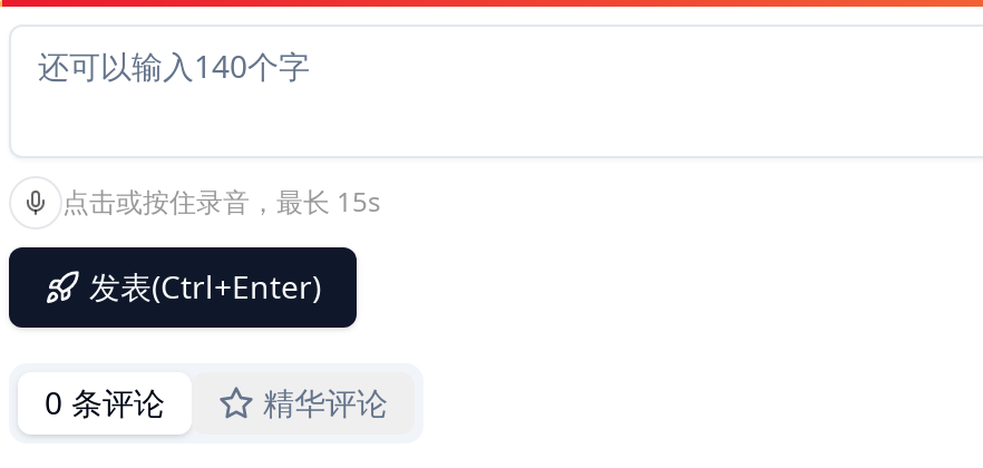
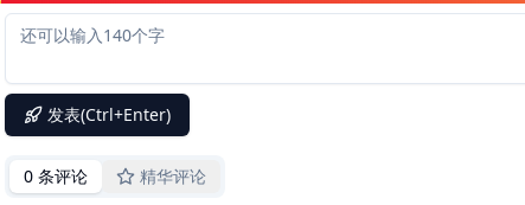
- 点击或按住录音，最长 15s
